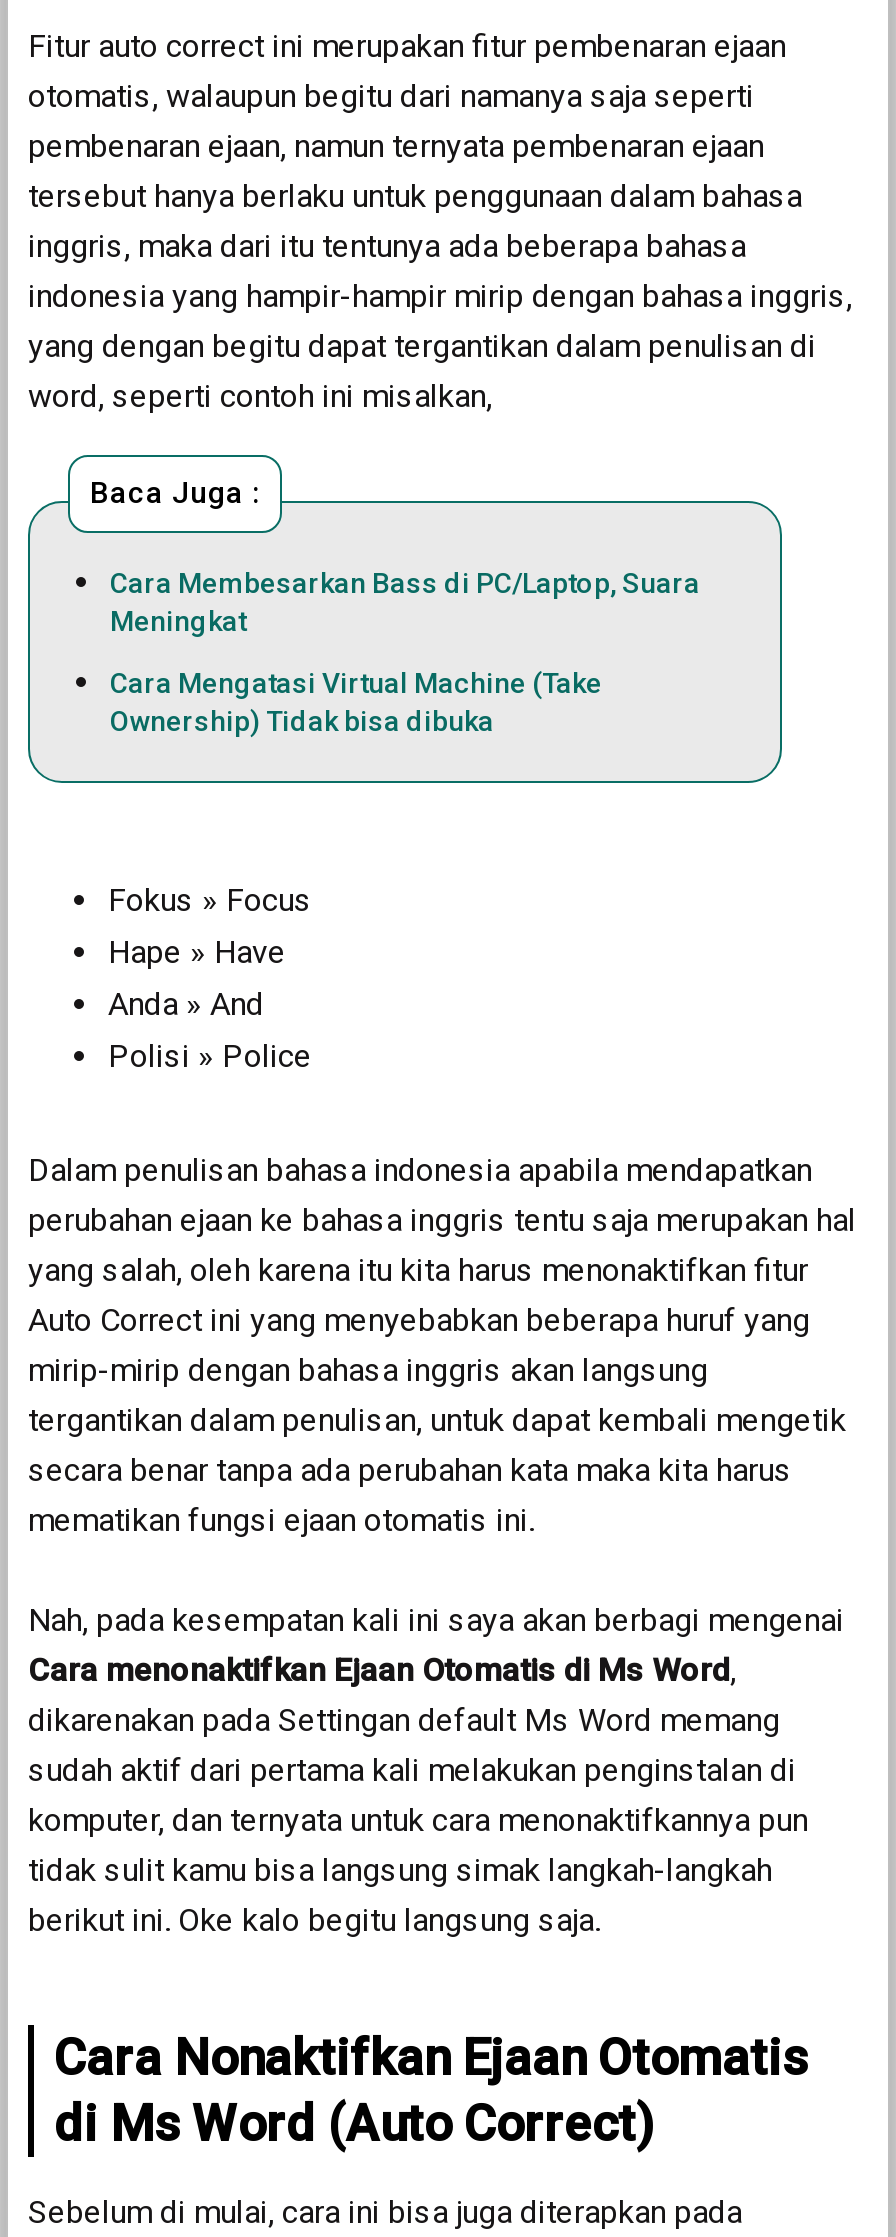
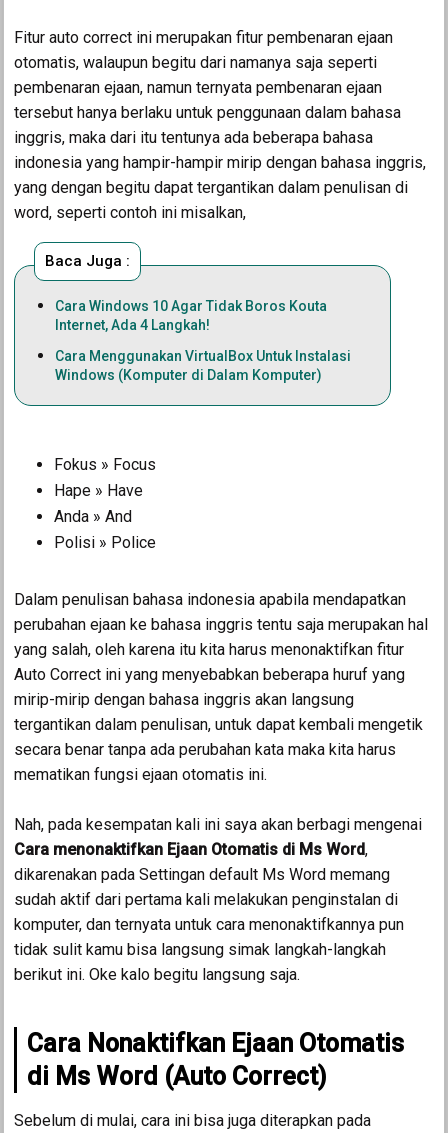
- Cara Membesarkan Bass di PC/Laptop, Suara
- Meningkat
+ Cara Windows 10 Agar Tidak Boros Kouta
+ Internet, Ada 4 Langkah!

- Cara Mengatasi Virtual Machine (Take
- Ownership) Tidak bisa dibuka
+ Cara Menggunakan VirtualBox Untuk Instalasi
+ Windows (Komputer di Dalam Komputer)
